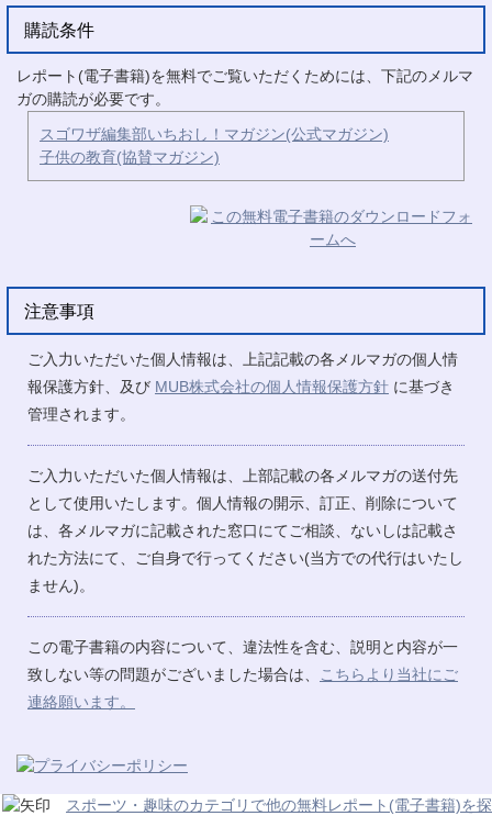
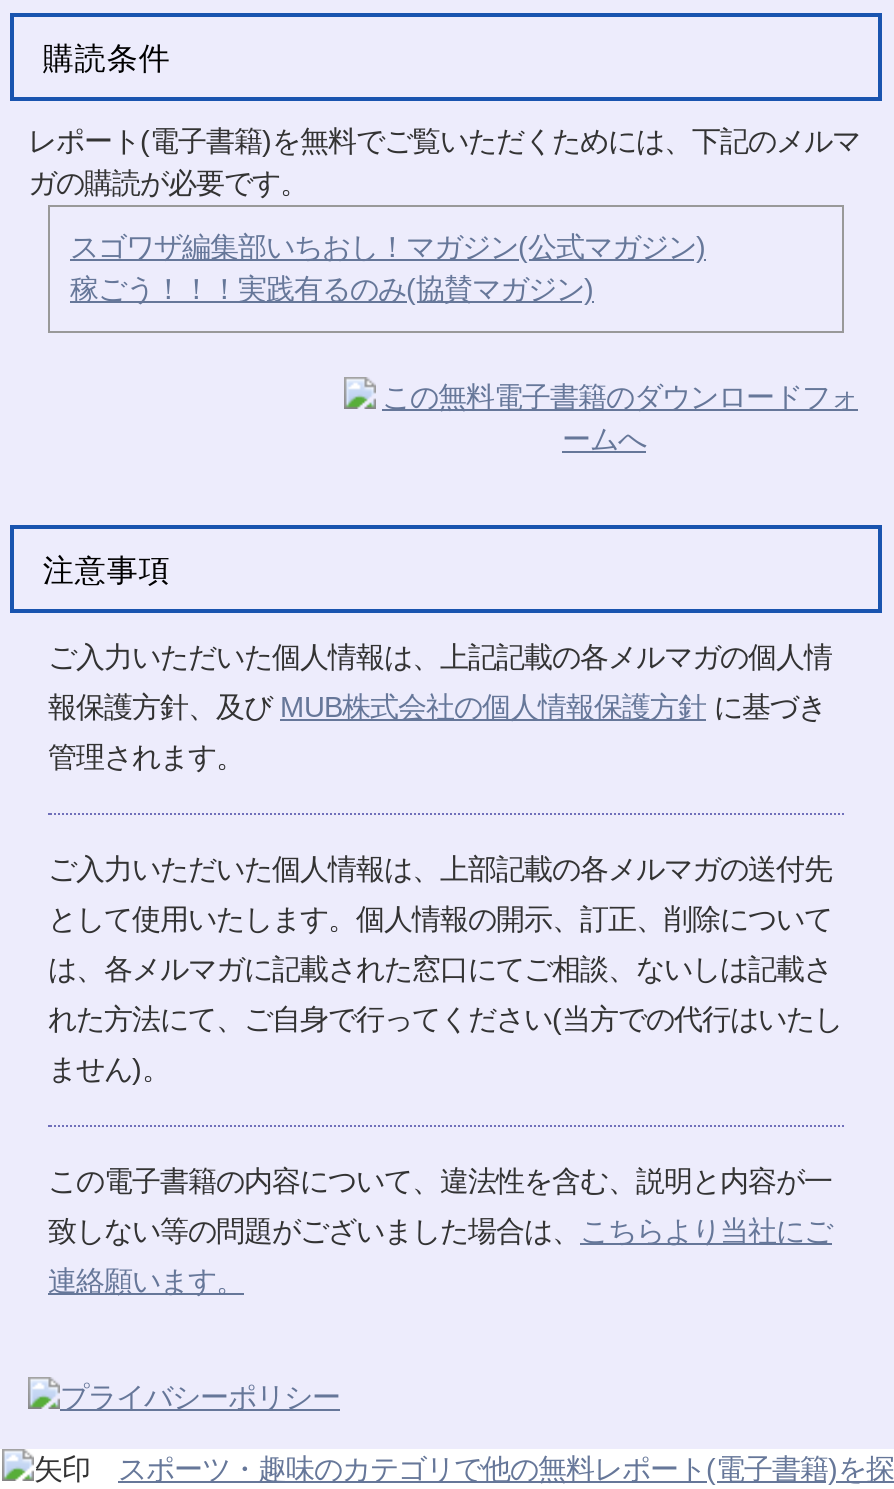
- 子供の教育(協賛マガジン)
+ 稼ごう！！！実践有るのみ(協賛マガジン)
